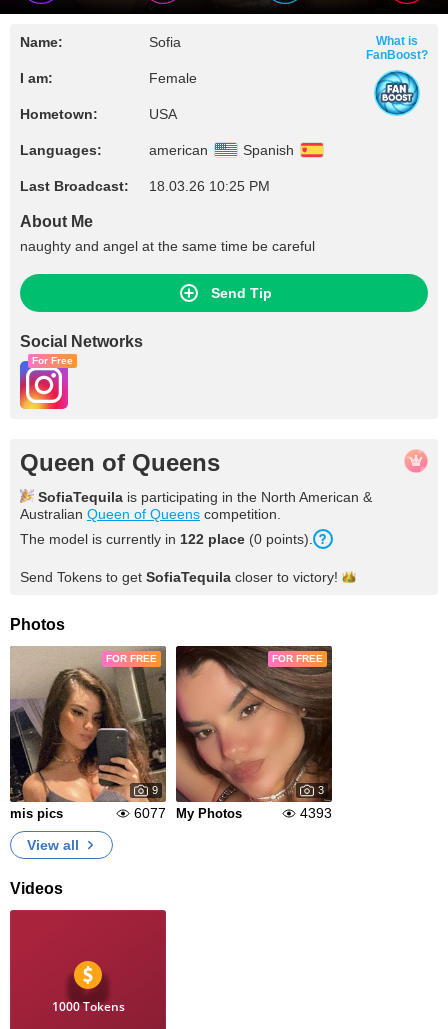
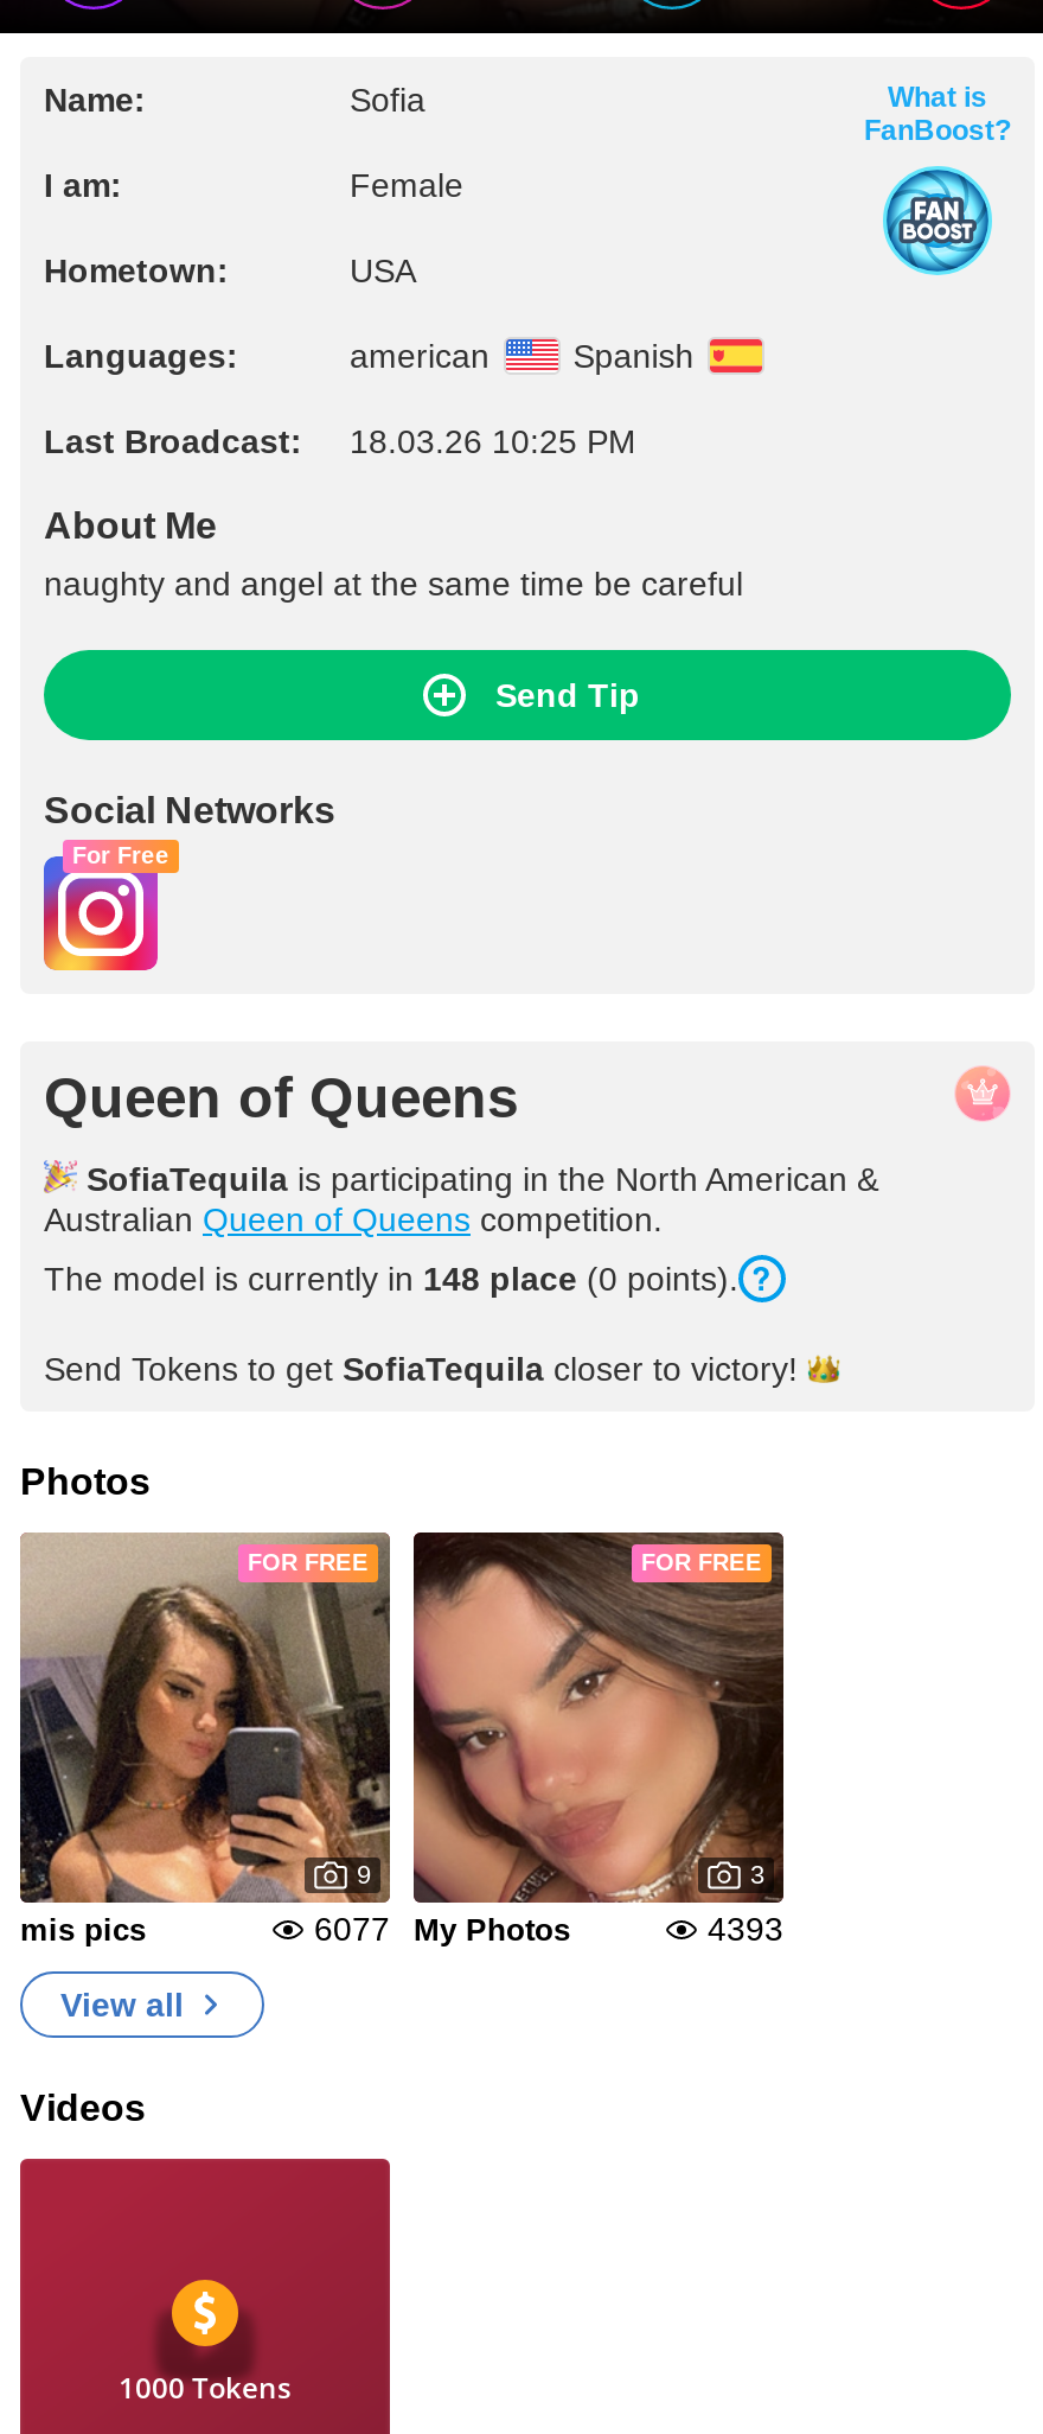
- The model is currently in 122 place (0 points).
+ The model is currently in 148 place (0 points).
